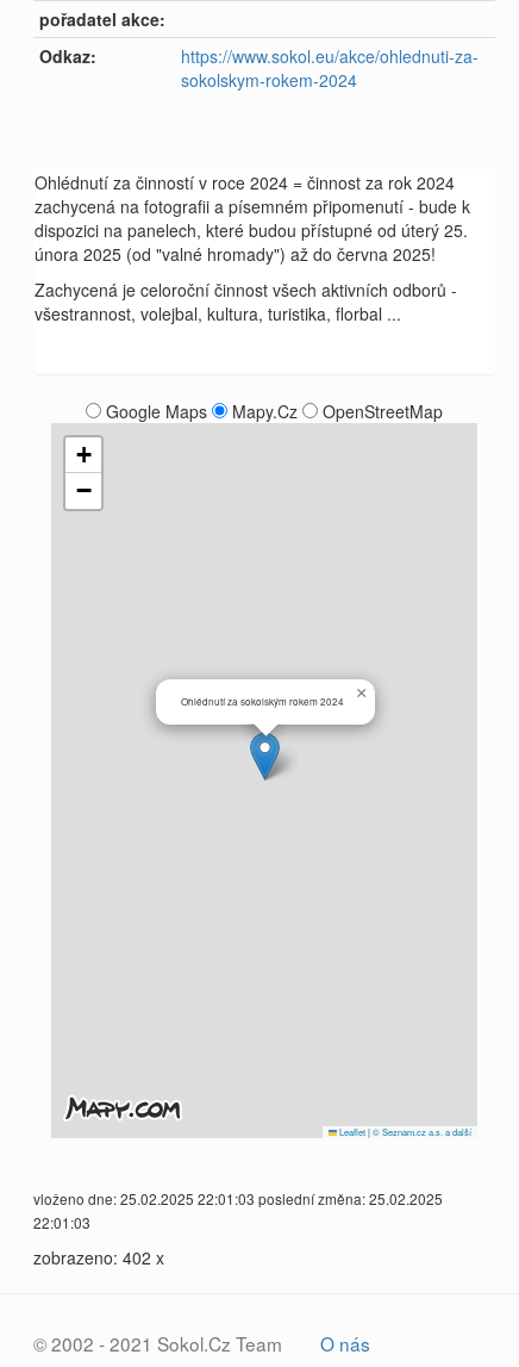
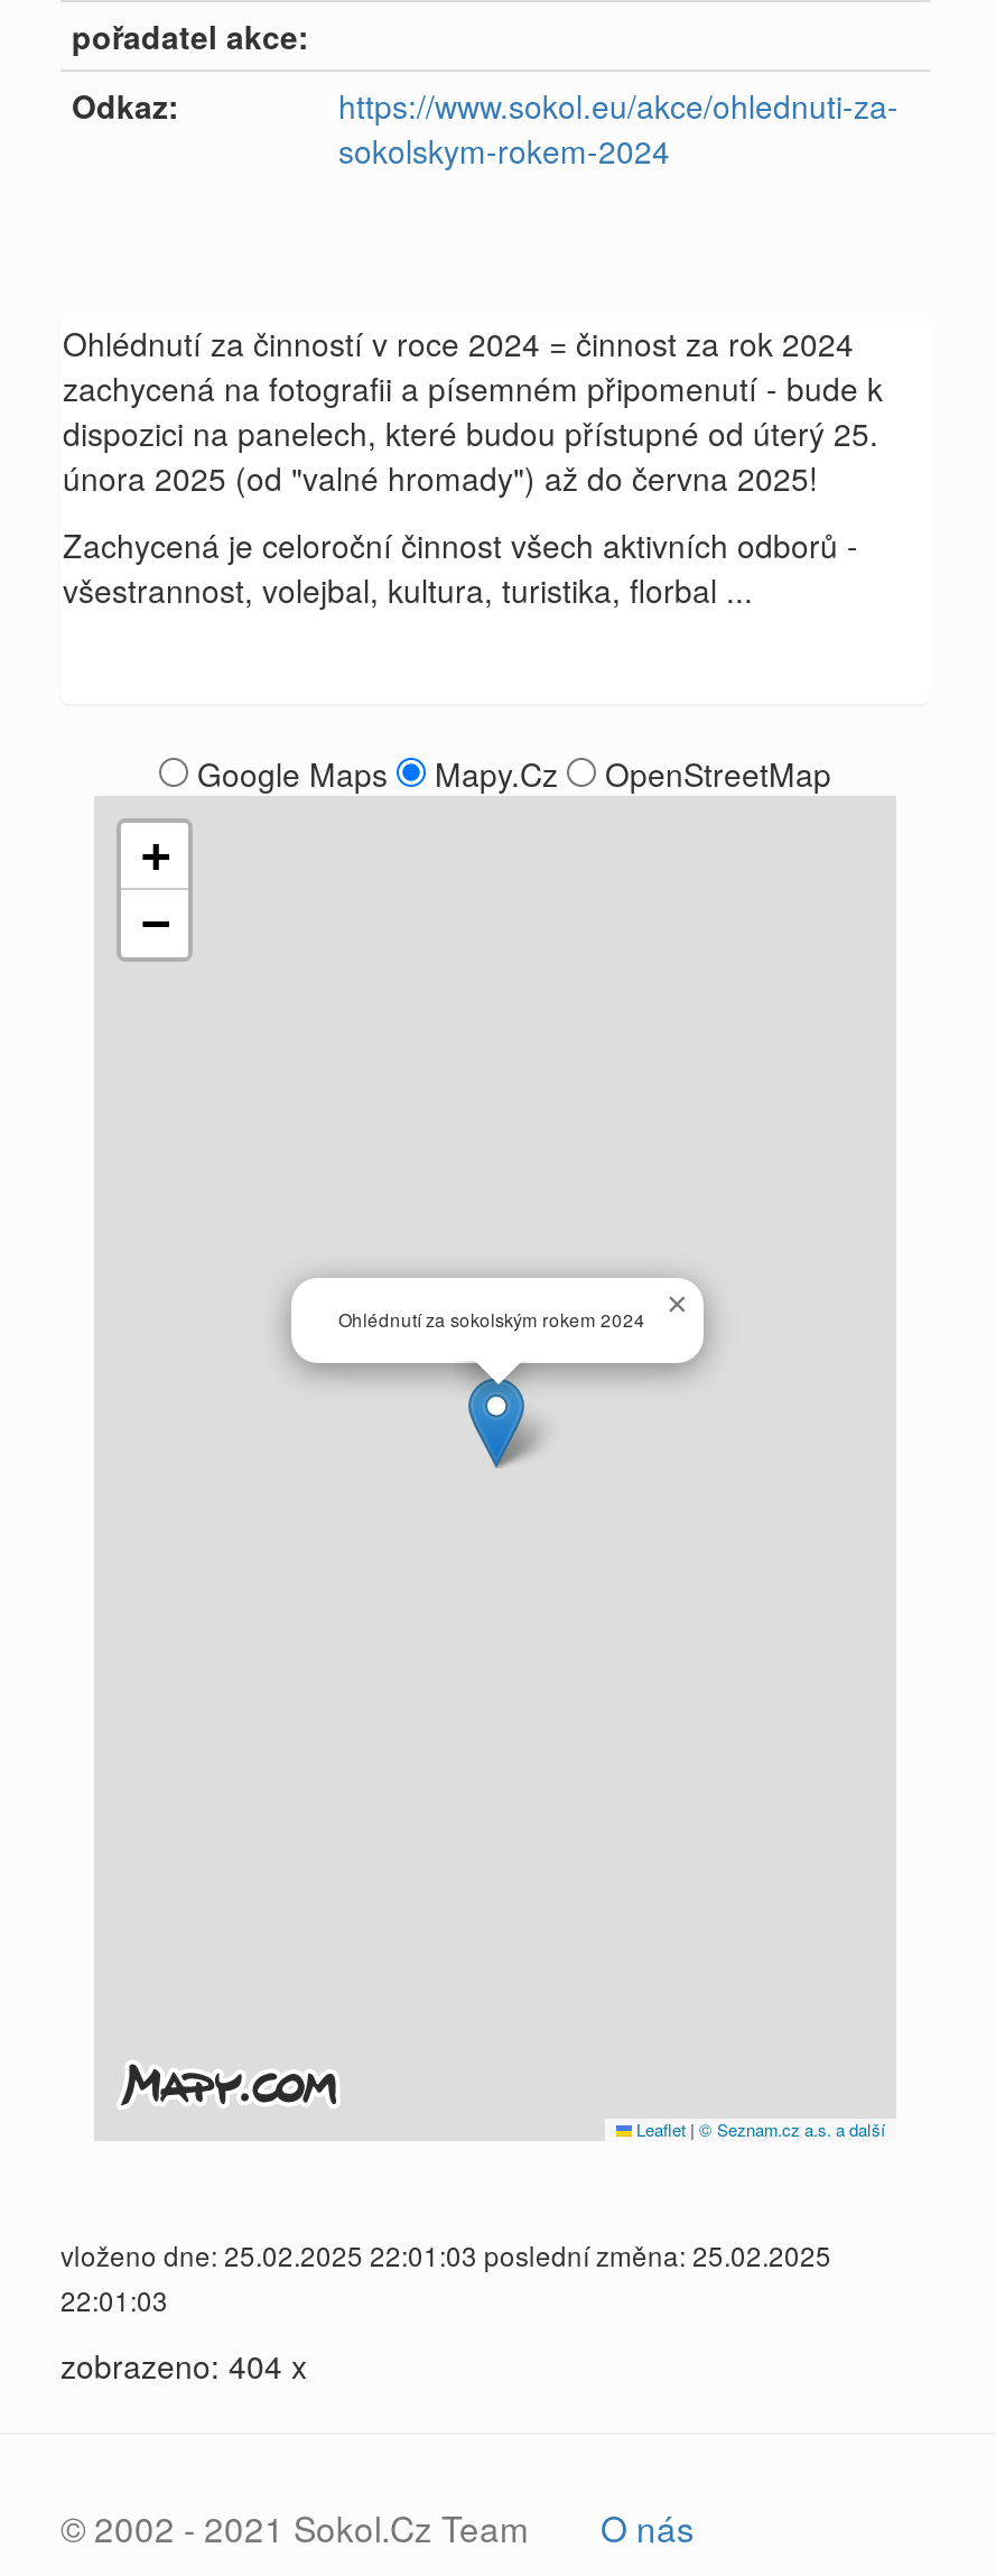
- zobrazeno: 402 x
+ zobrazeno: 404 x
